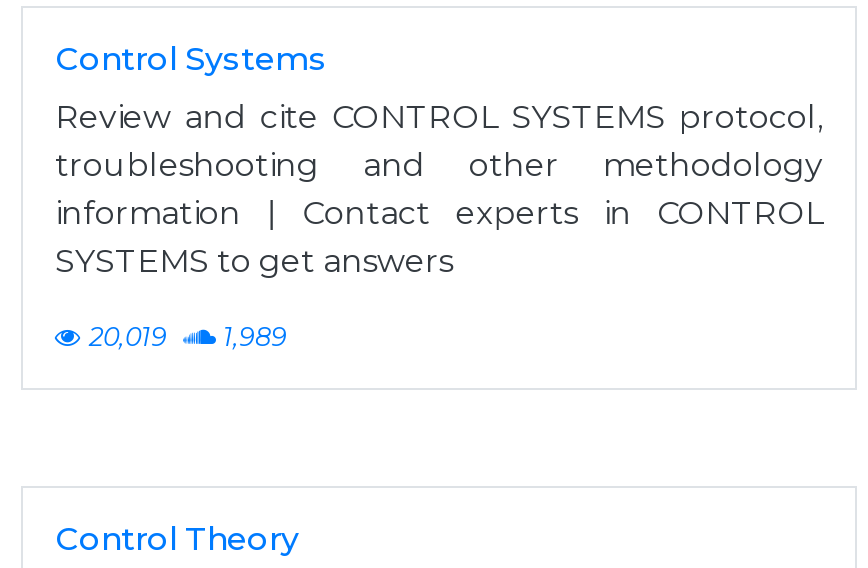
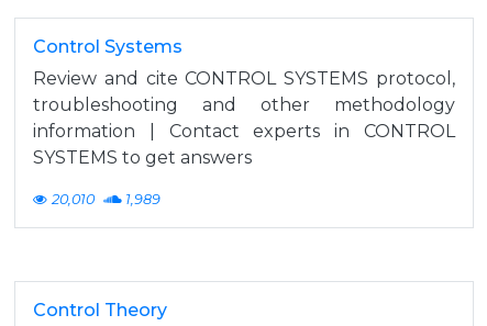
- 20,019 1,989
+ 20,010 1,989
